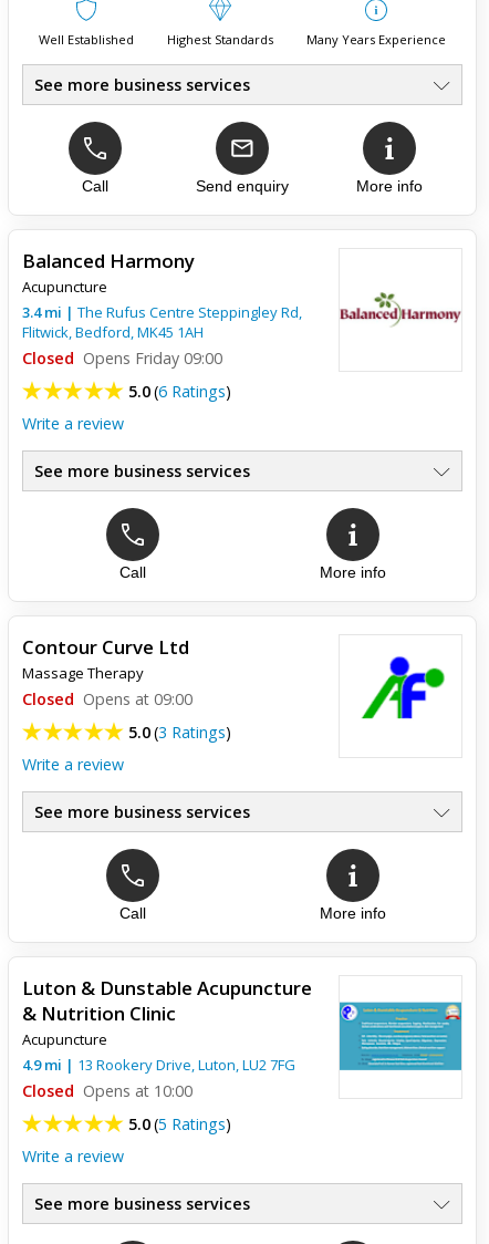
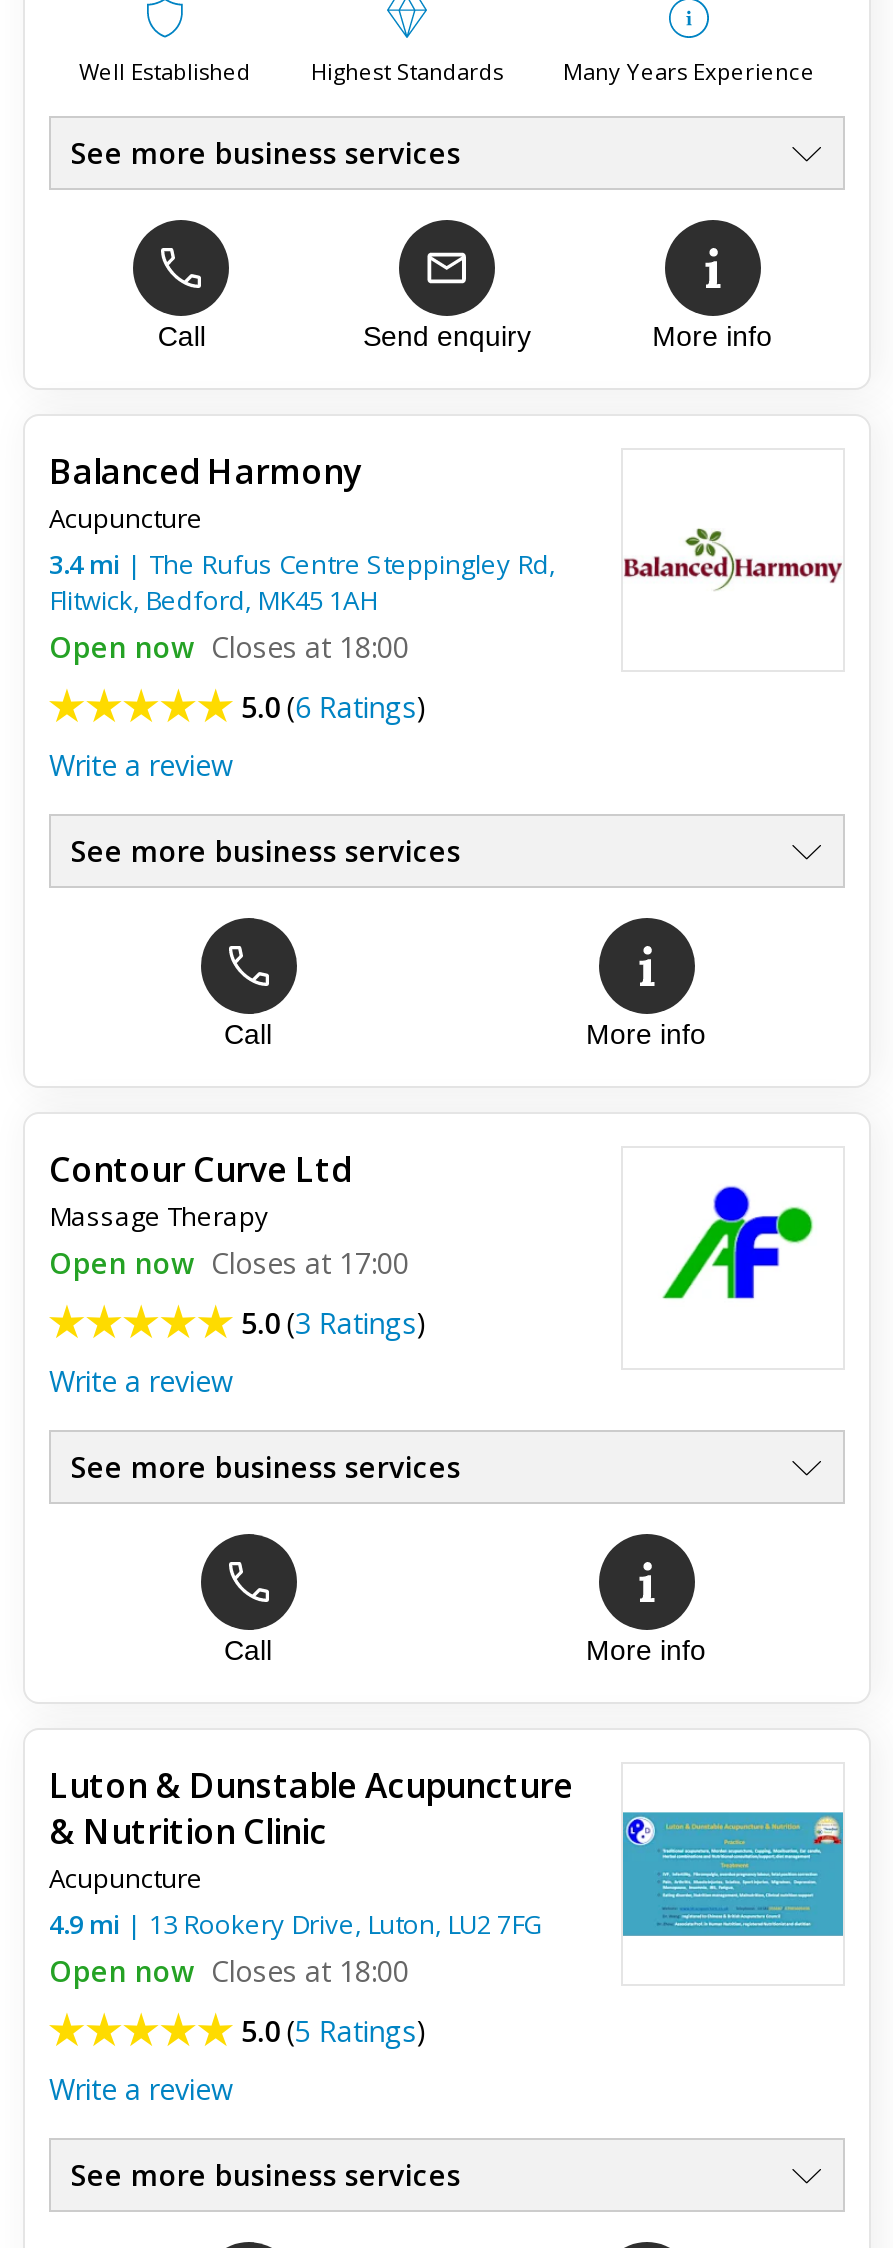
- Closed Opens Friday 09:00
+ Open now Closes at 18:00

- Closed Opens at 09:00
+ Open now Closes at 17:00

- Closed Opens at 10:00
+ Open now Closes at 18:00
